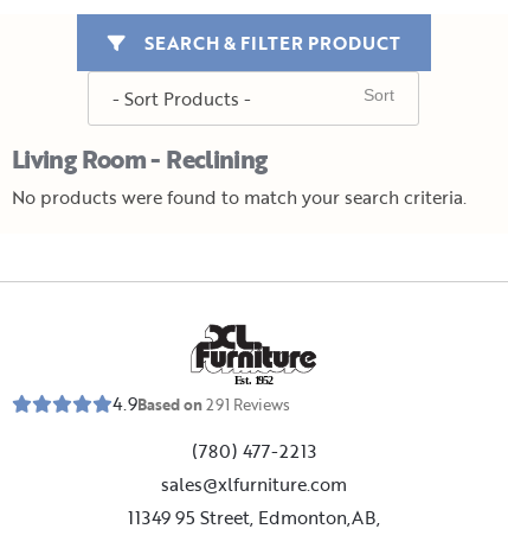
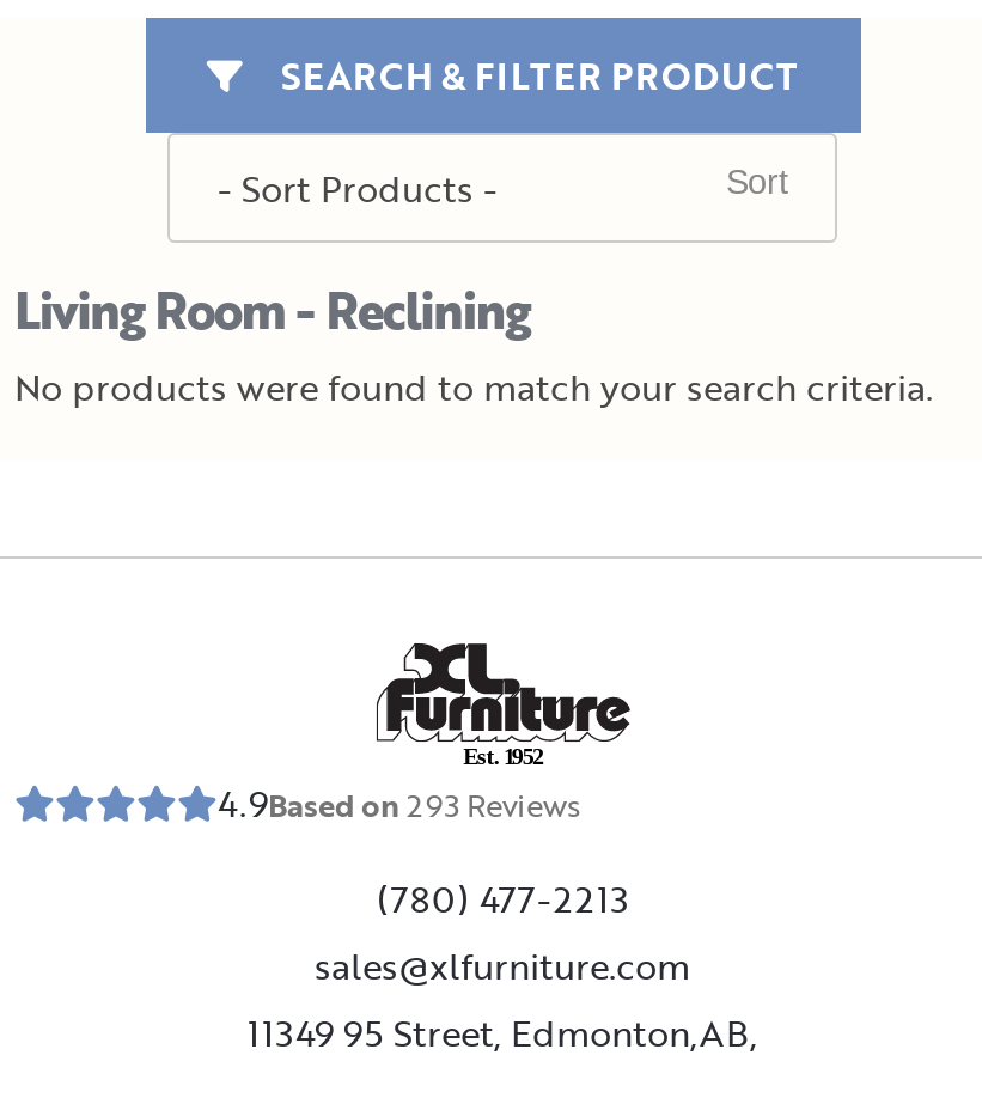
- 4.9Based on 291 Reviews
+ 4.9Based on 293 Reviews
